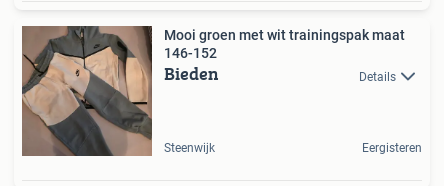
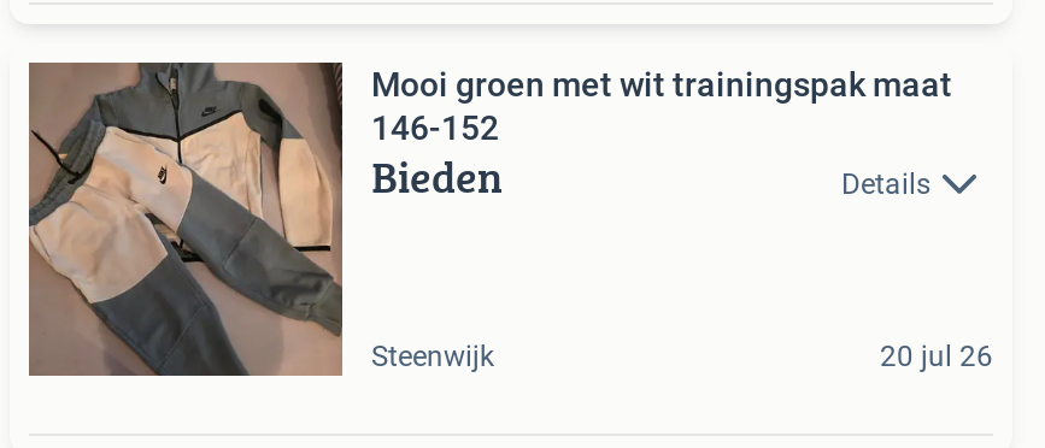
- Eergisteren
+ 20 jul 26
